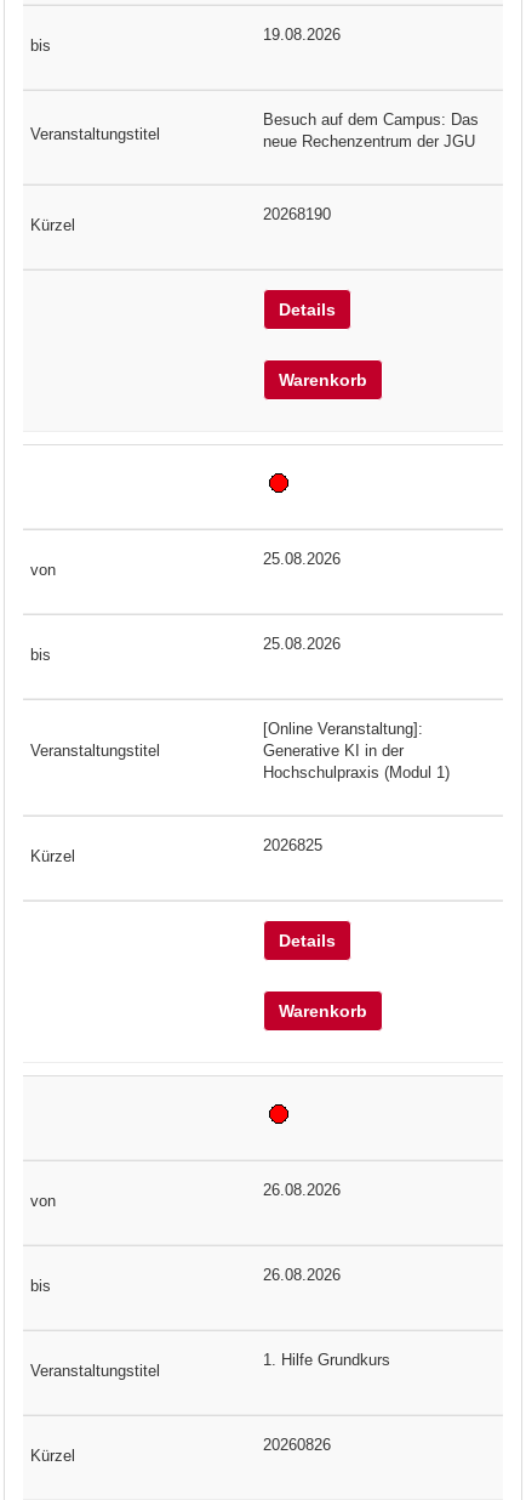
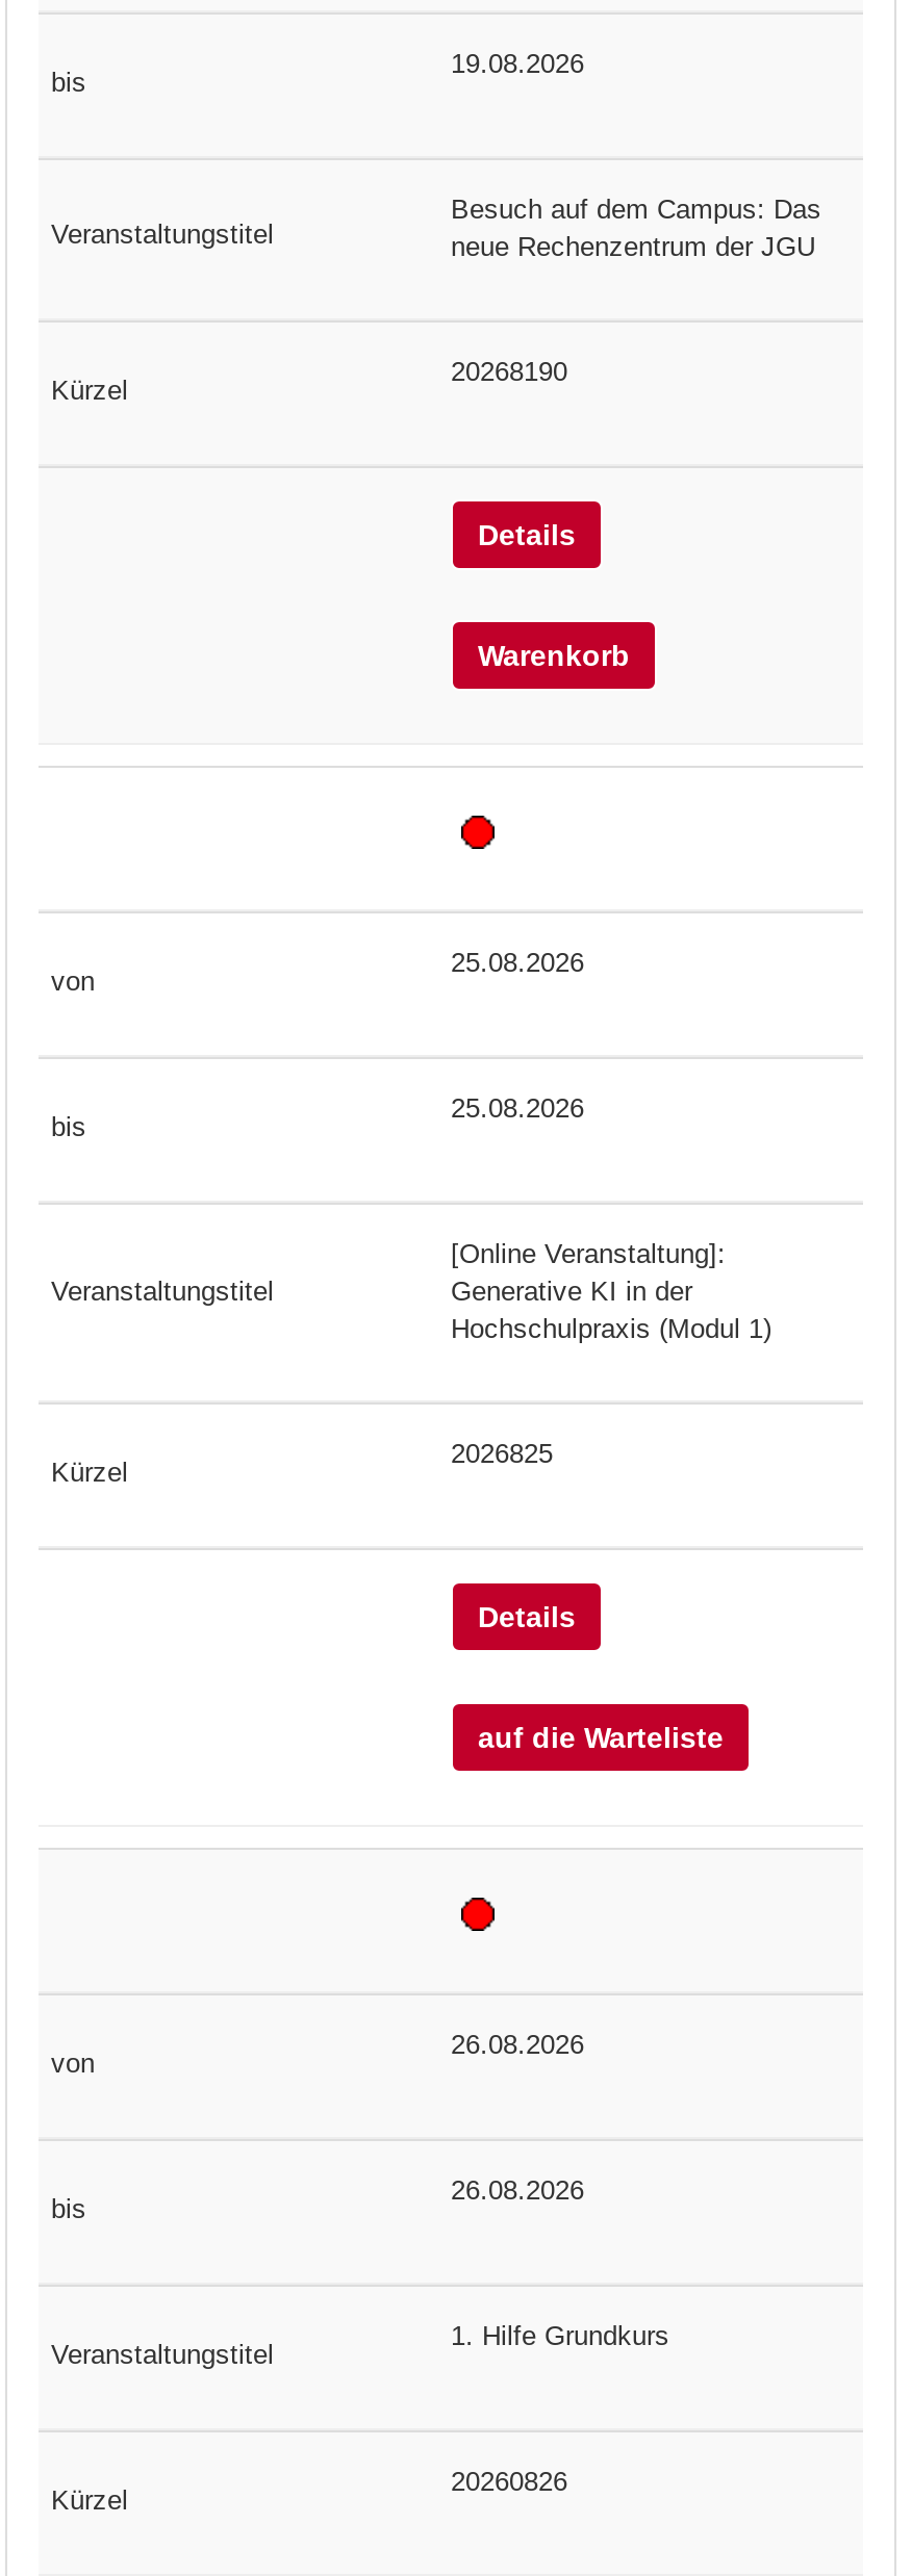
- Warenkorb
+ auf die Warteliste
